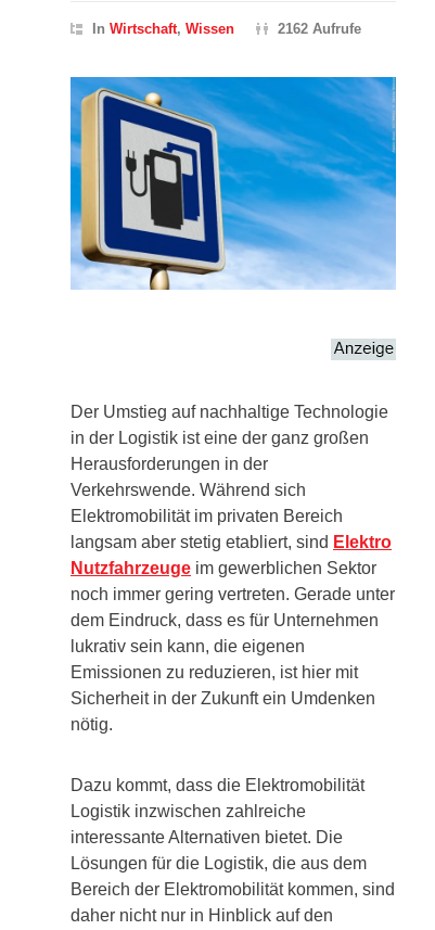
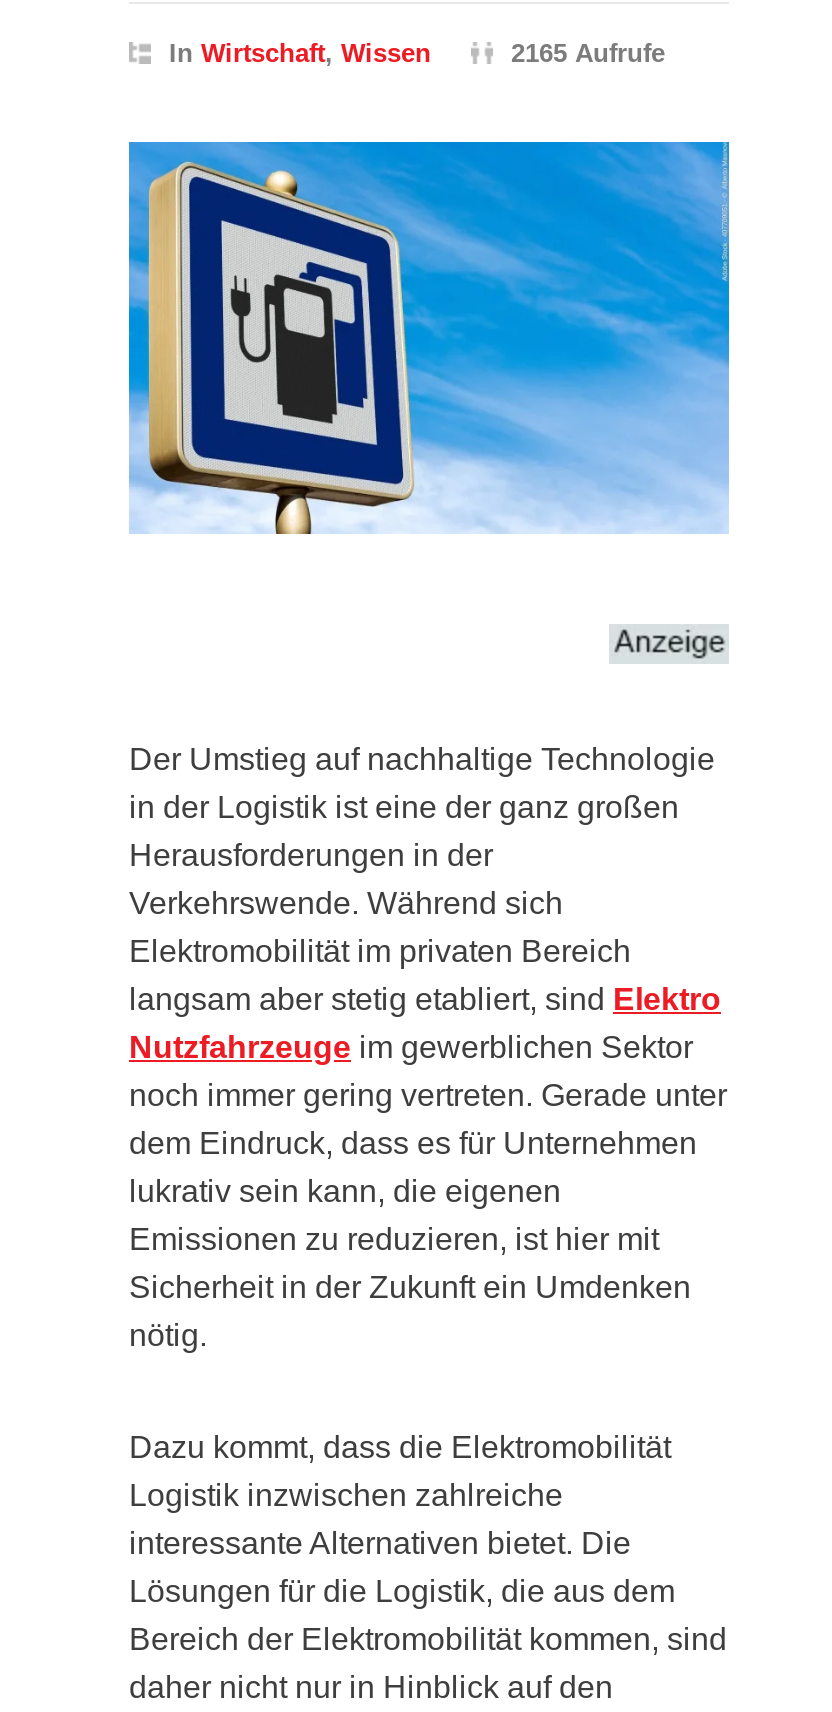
- 2162 Aufrufe
+ 2165 Aufrufe
